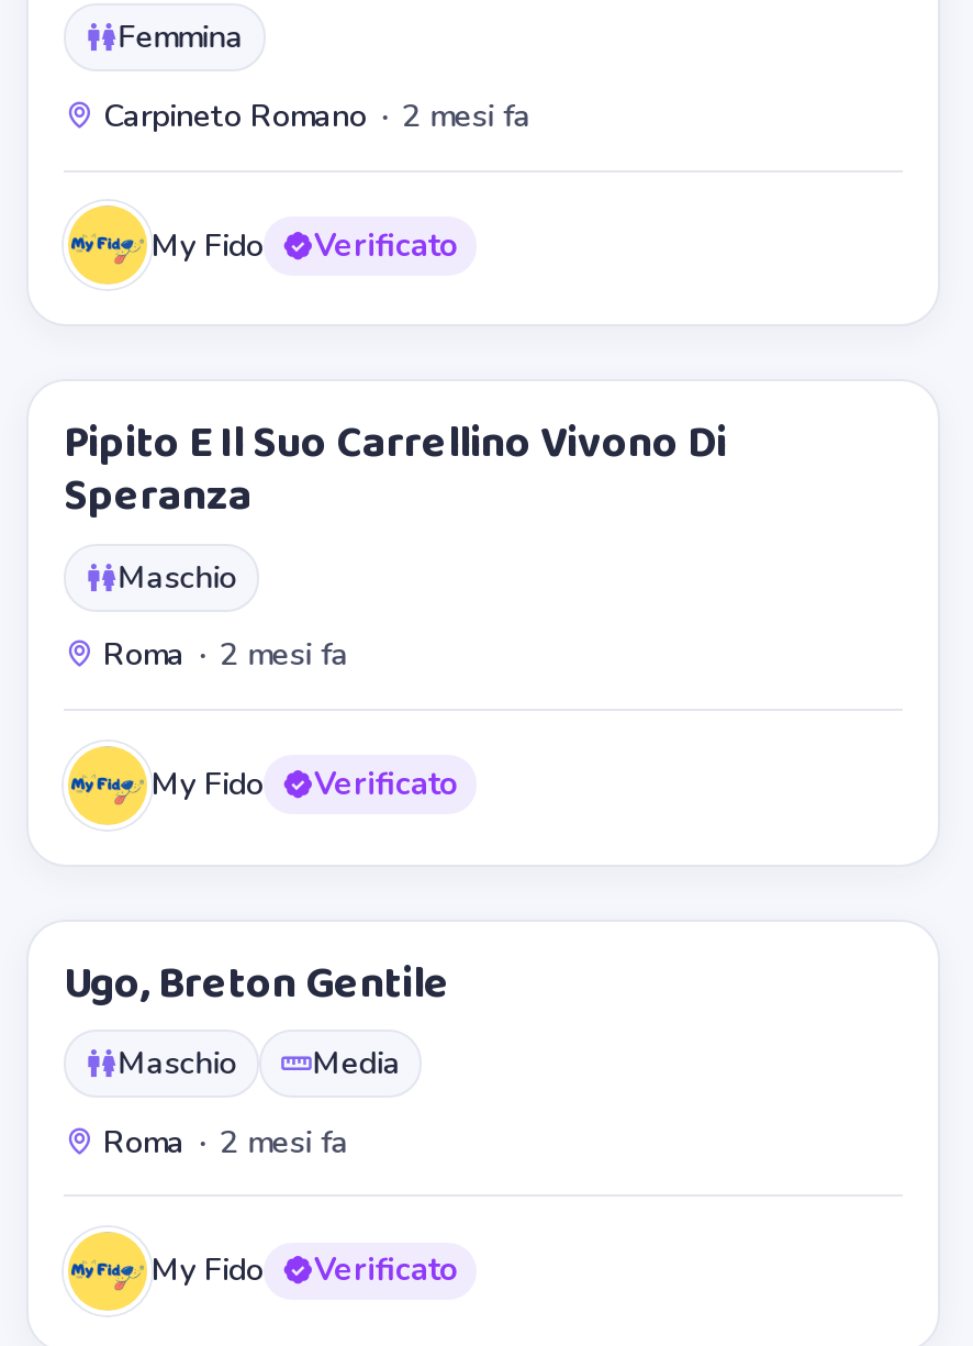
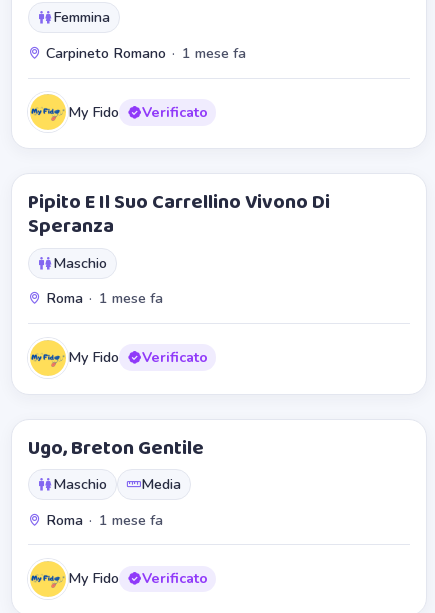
- Carpineto Romano · 2 mesi fa
+ Carpineto Romano · 1 mese fa

- Roma · 2 mesi fa
+ Roma · 1 mese fa

- Roma · 2 mesi fa
+ Roma · 1 mese fa
